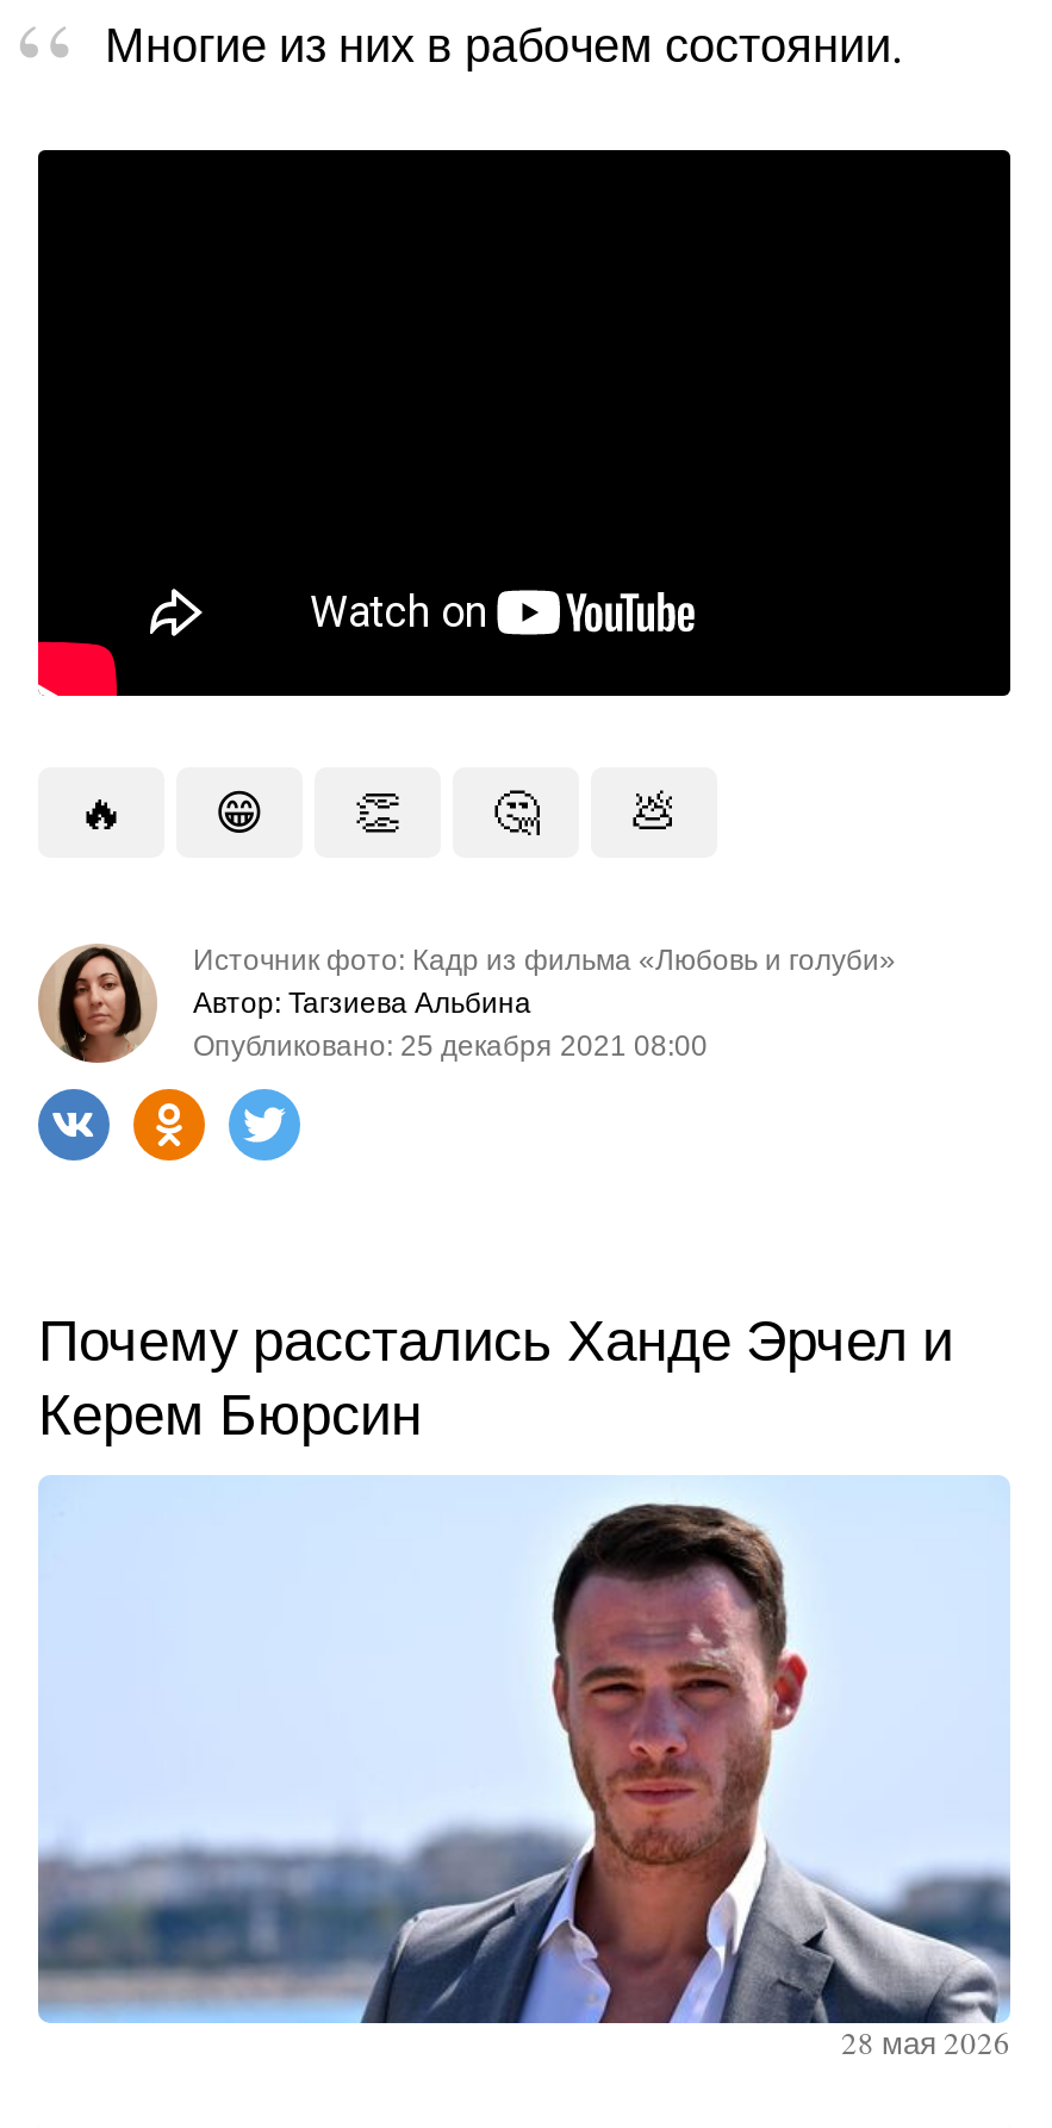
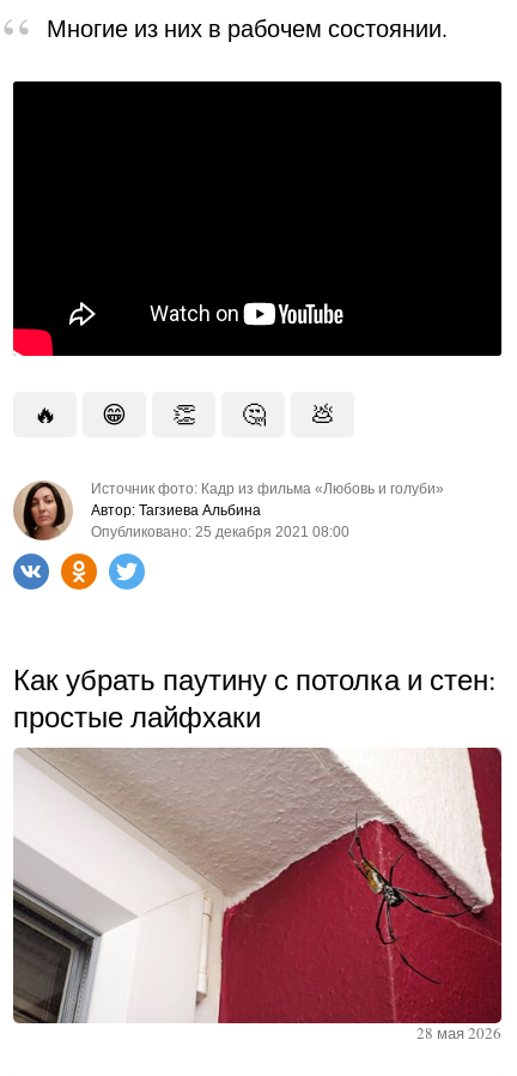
- Почему расстались Ханде Эрчел и
- Керем Бюрсин
+ Как убрать паутину с потолка и стен:
+ простые лайфхаки

- [image]
+ [image]
